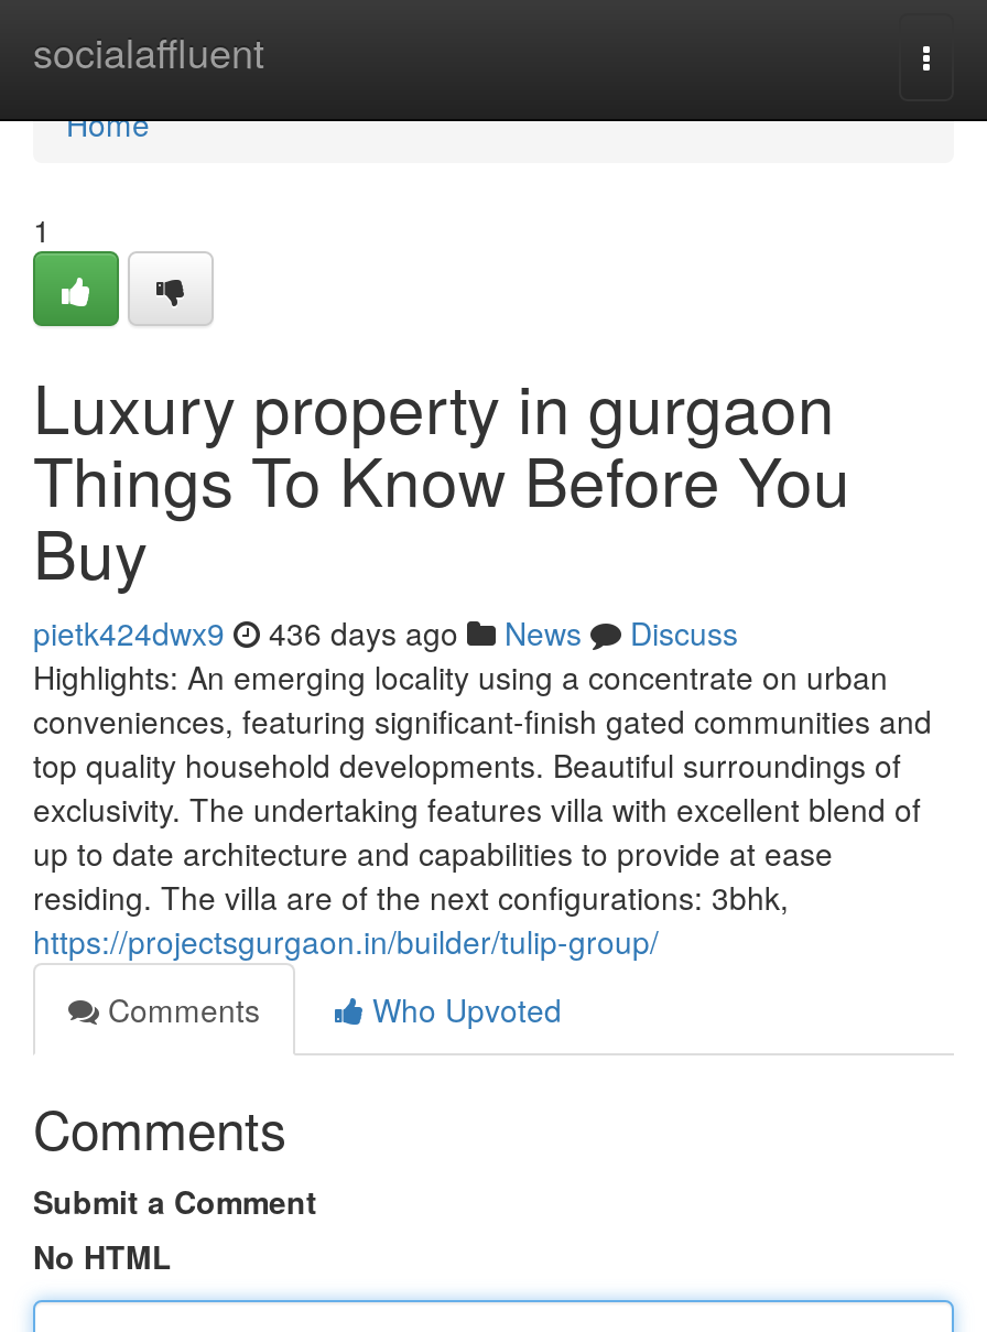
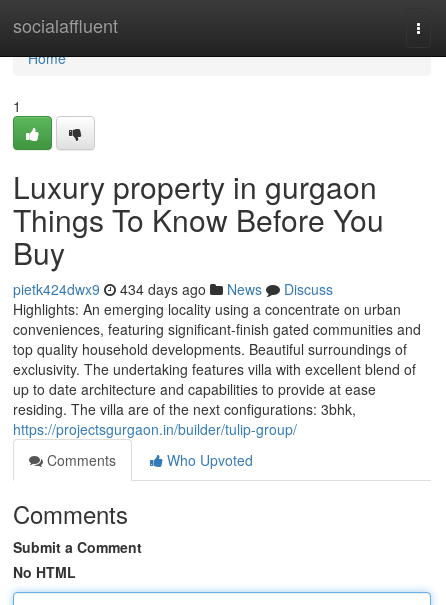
- pietk424dwx9 436 days ago News Discuss
+ pietk424dwx9 434 days ago News Discuss
